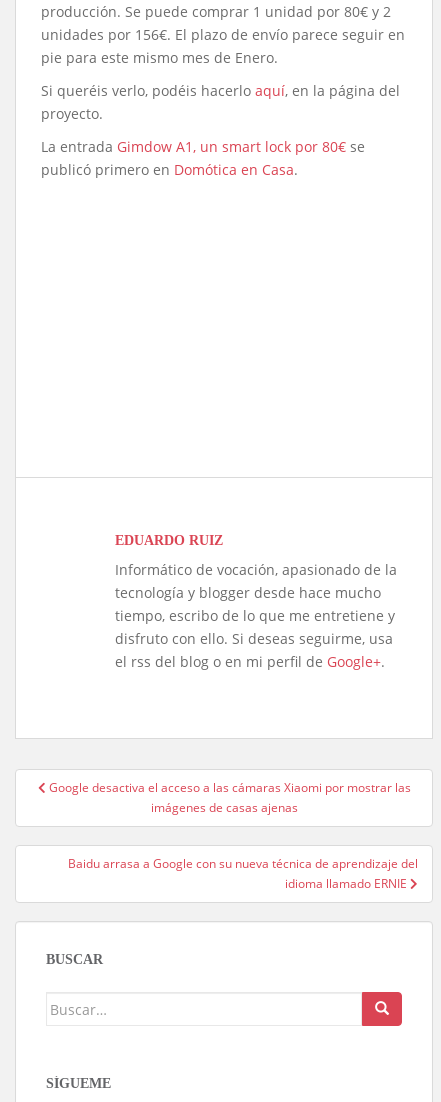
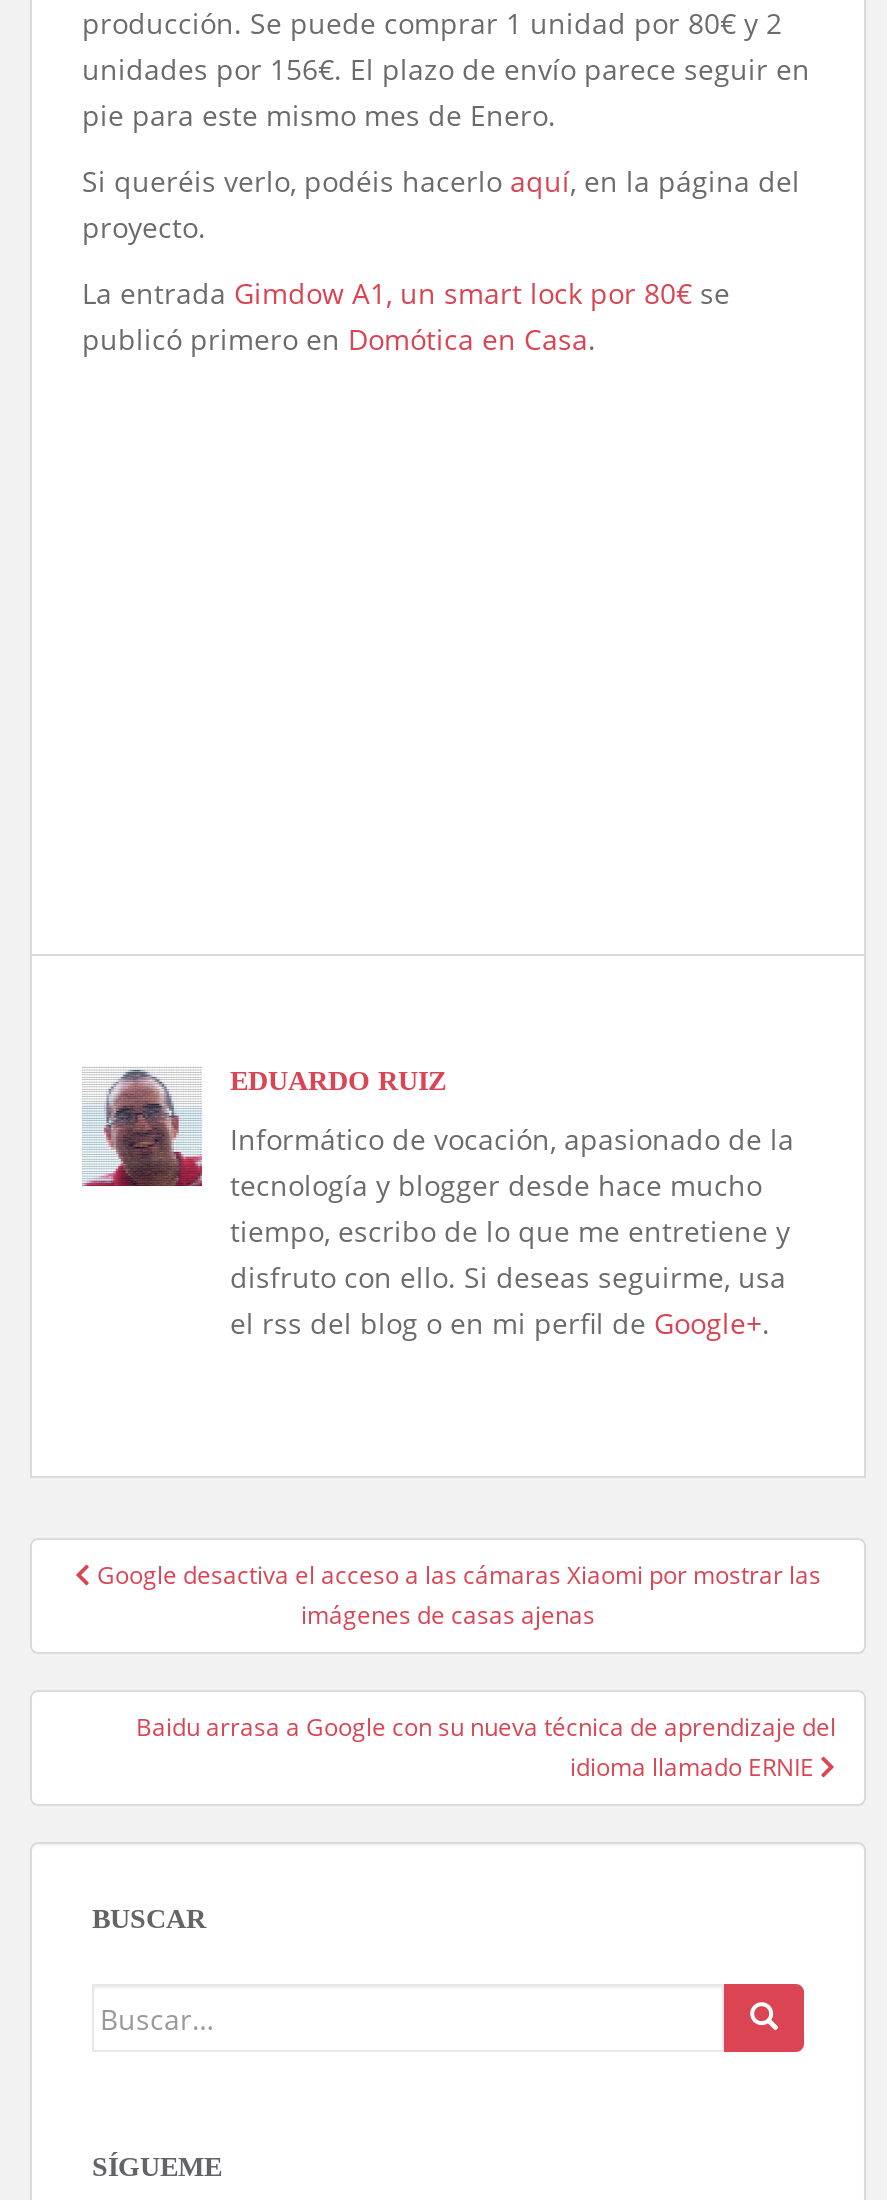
+ [image]
